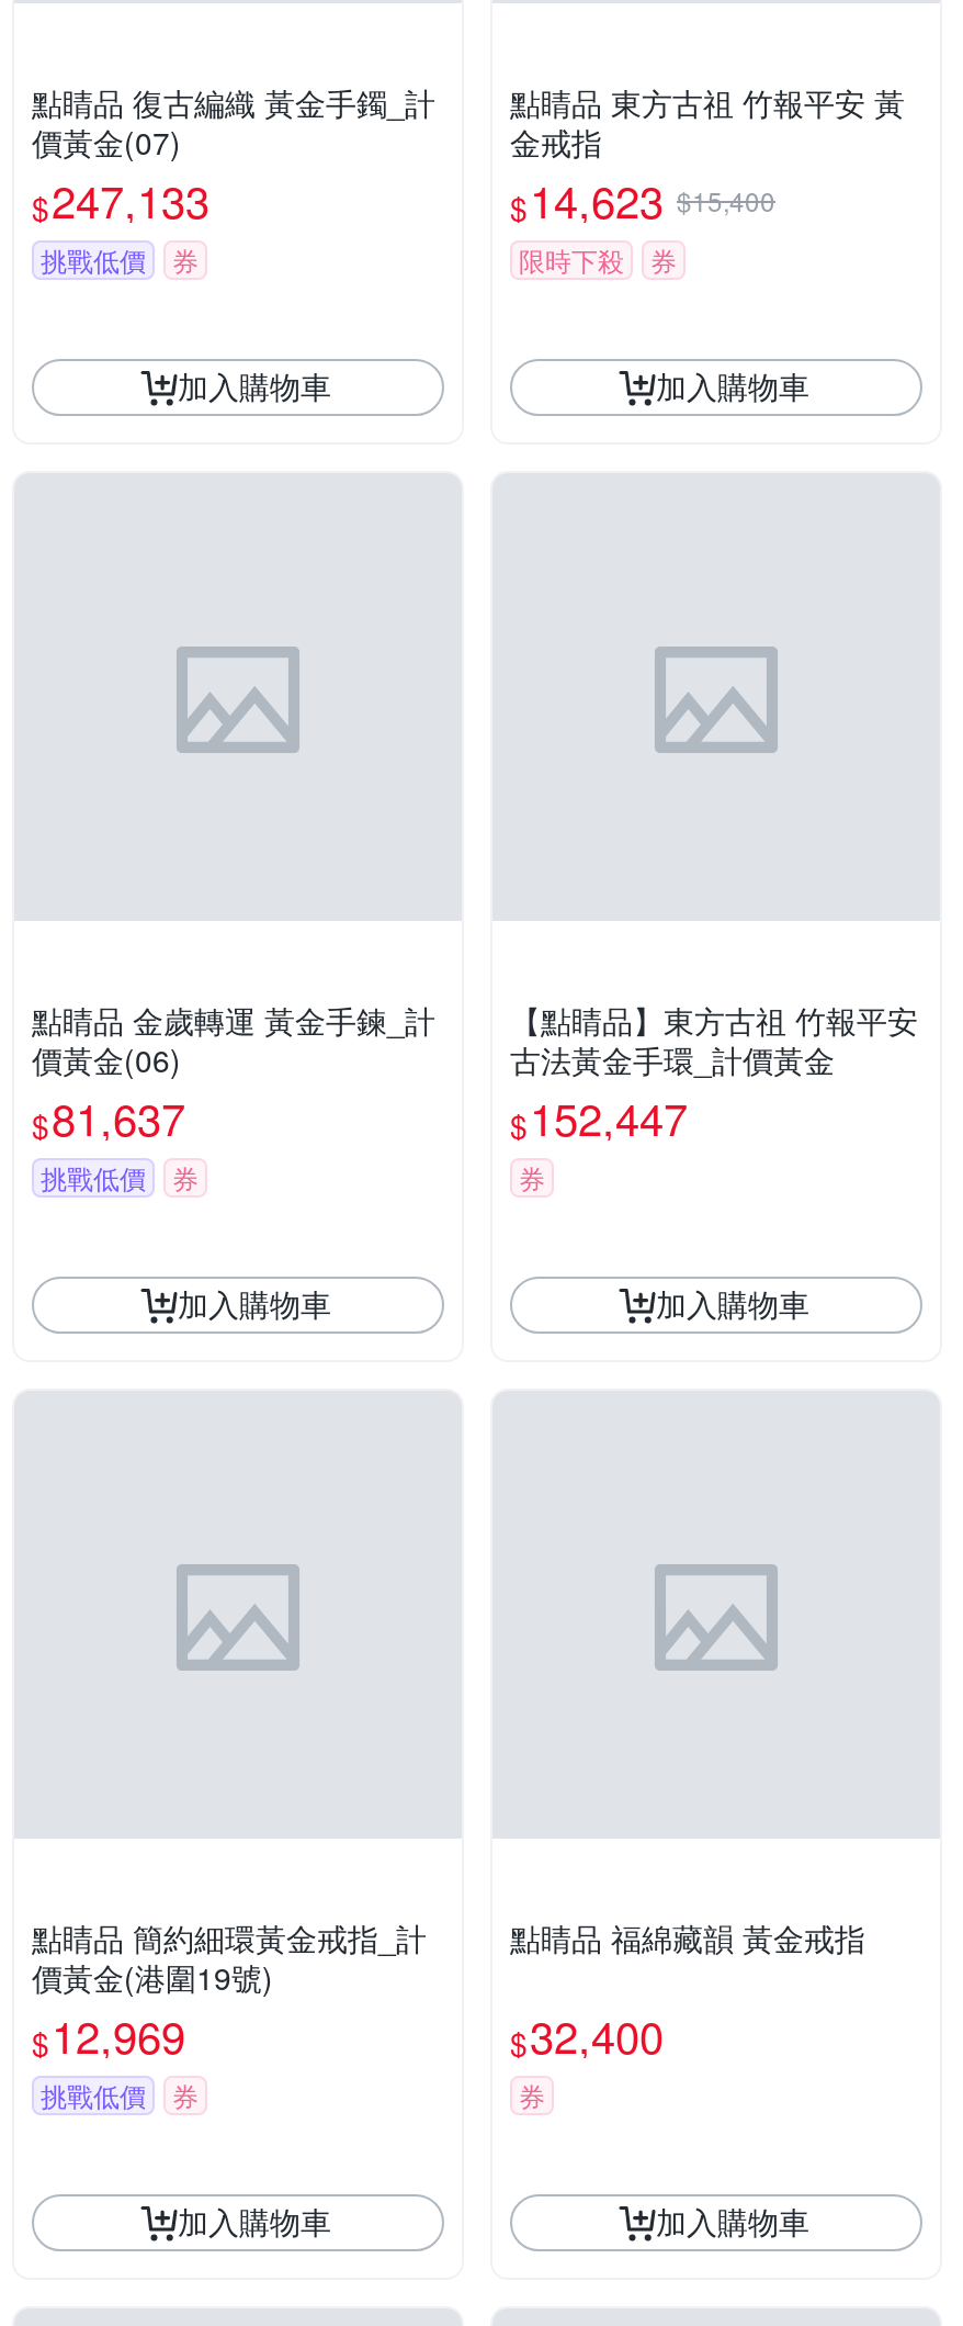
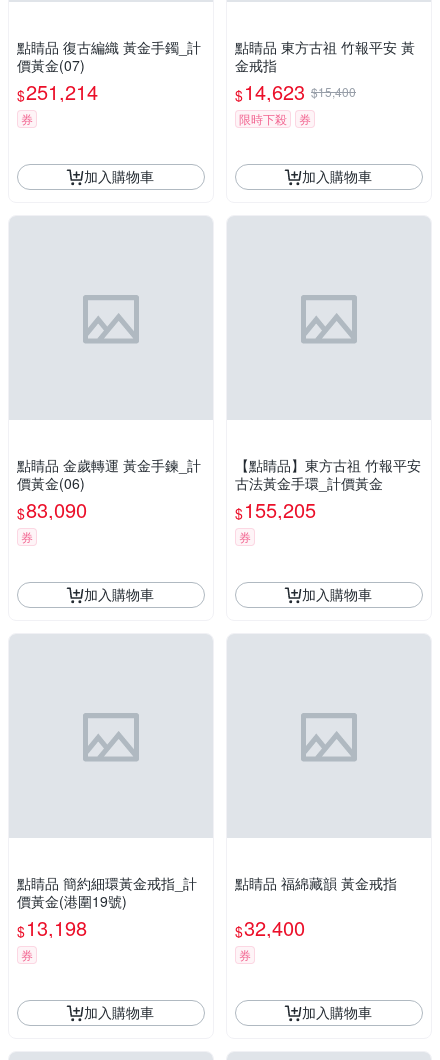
- $247,133
- 挑戰低價
+ $251,214

- $81,637
- 挑戰低價
+ $83,090

- $152,447
+ $155,205

- $12,969
- 挑戰低價
+ $13,198
